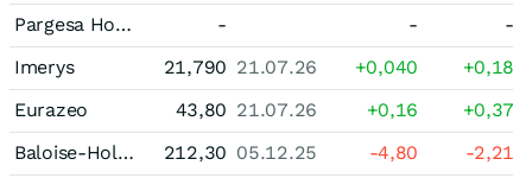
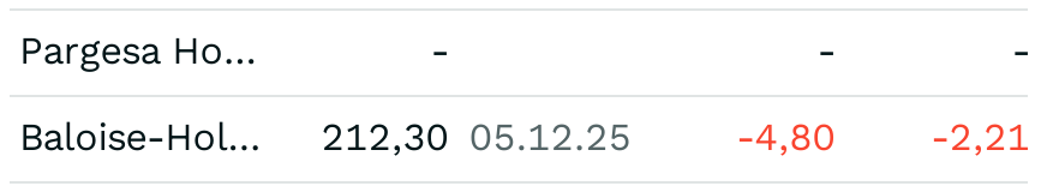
- Imerys
- 21,790 21.07.26
- +0,040
- +0,18
- Eurazeo
- 43,80 21.07.26
- +0,16
- +0,37
